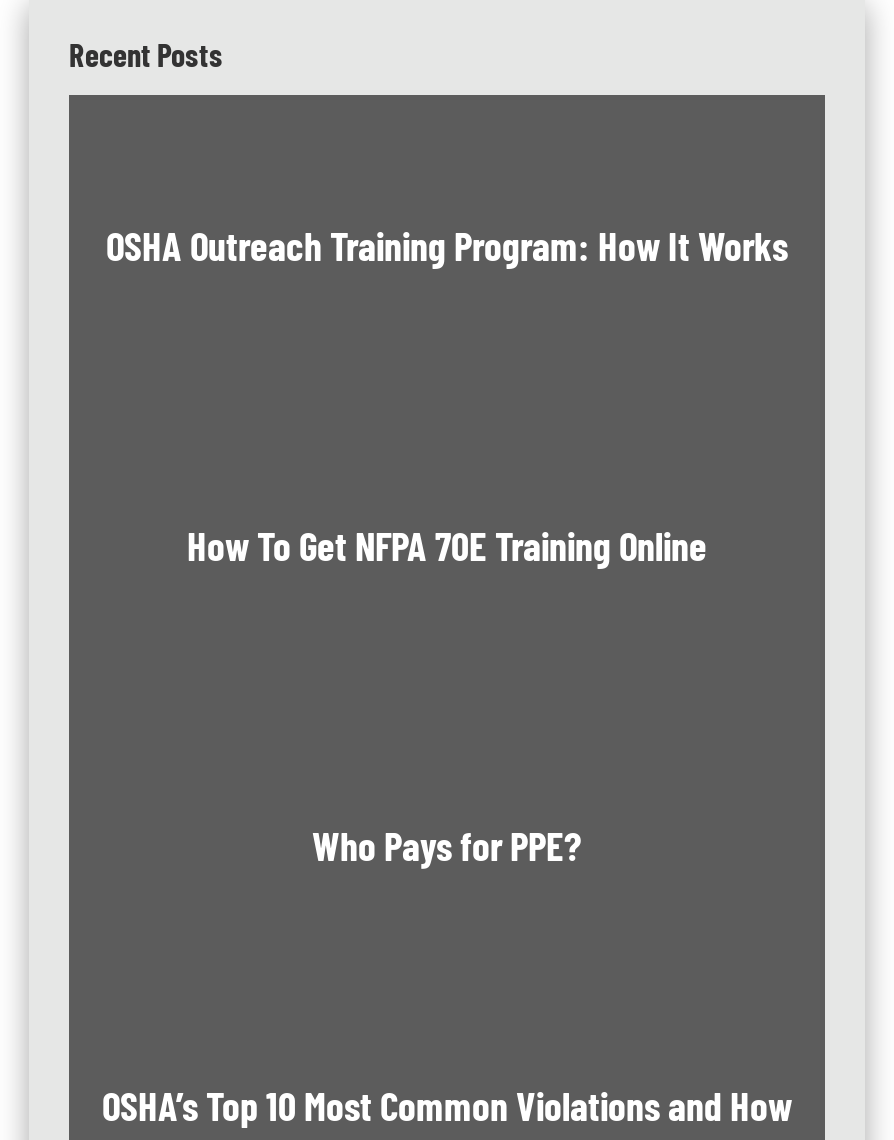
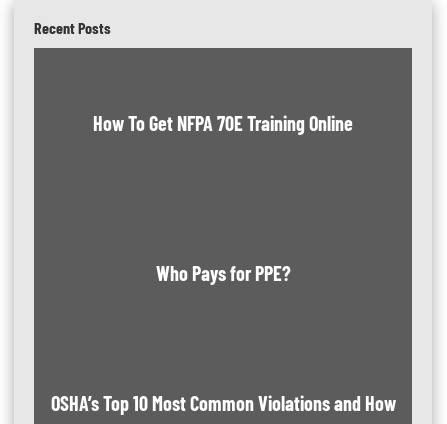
- OSHA Outreach Training Program: How It Works
